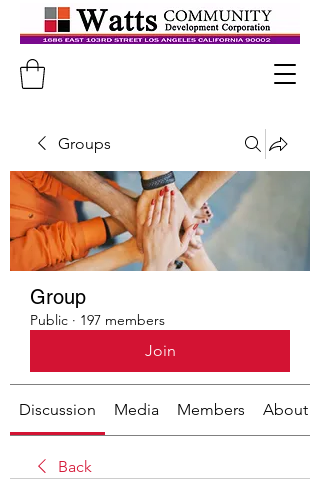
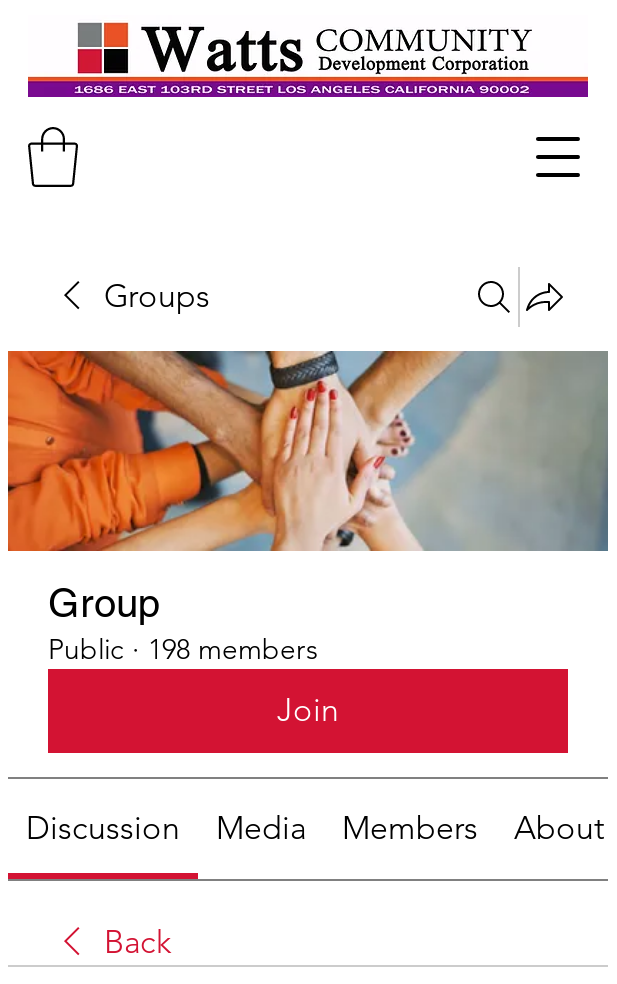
- Public · 197 members
+ Public · 198 members
